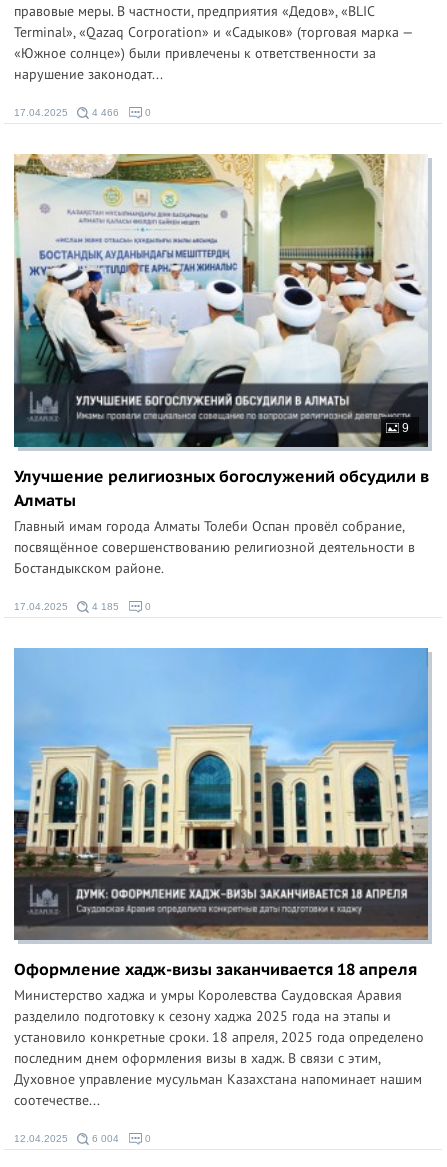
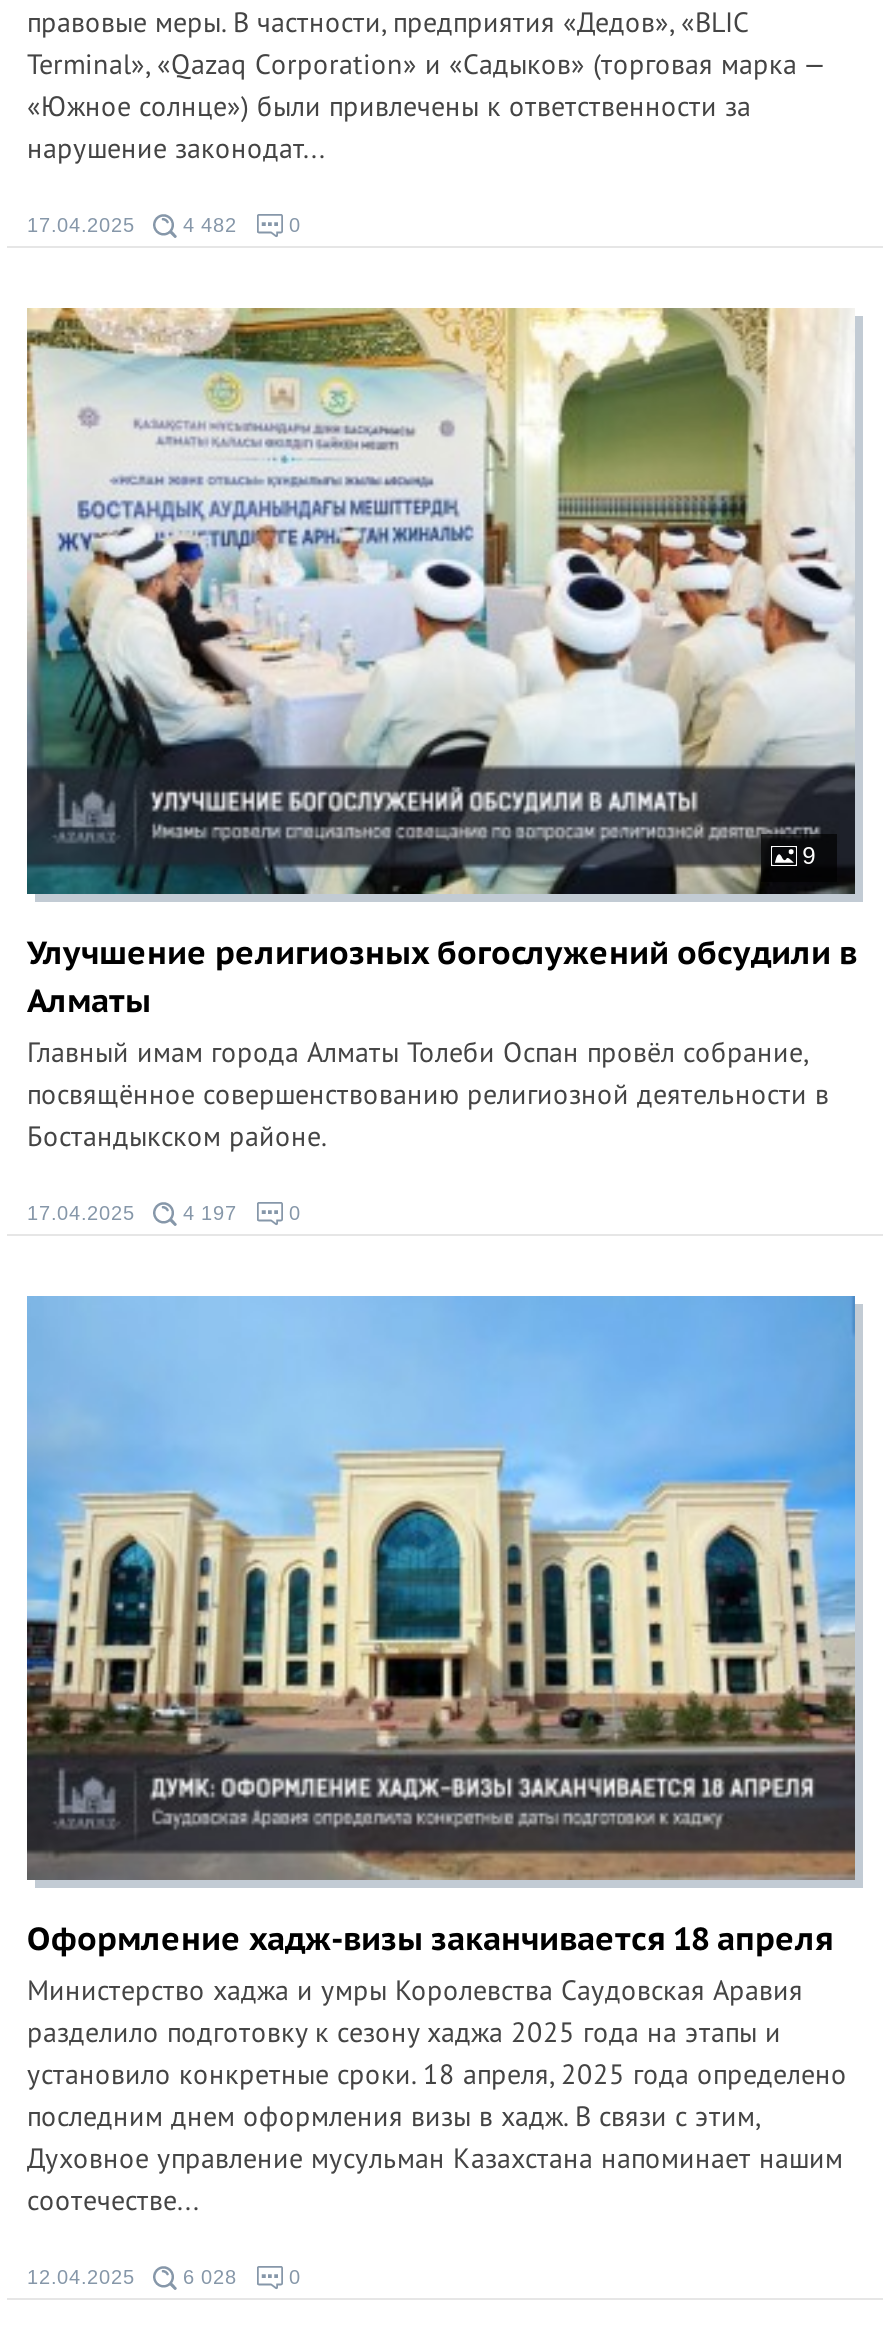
- 17.04.2025 4 466
+ 17.04.2025 4 482

- 17.04.2025 4 185
+ 17.04.2025 4 197

- 12.04.2025 6 004
+ 12.04.2025 6 028
